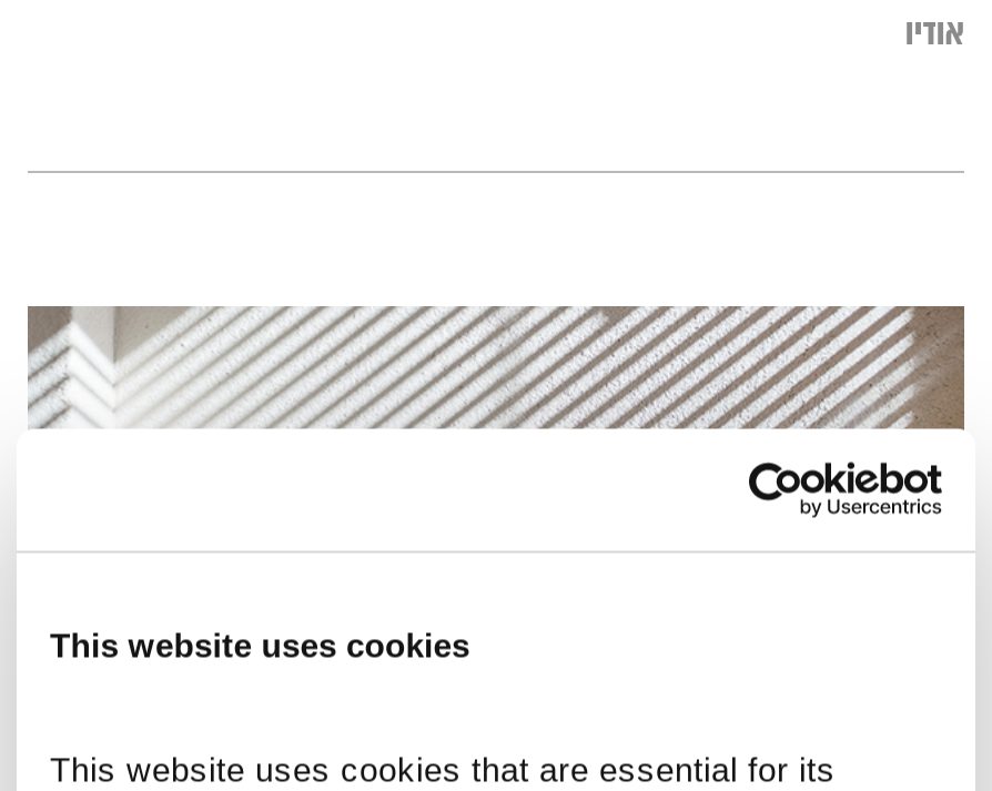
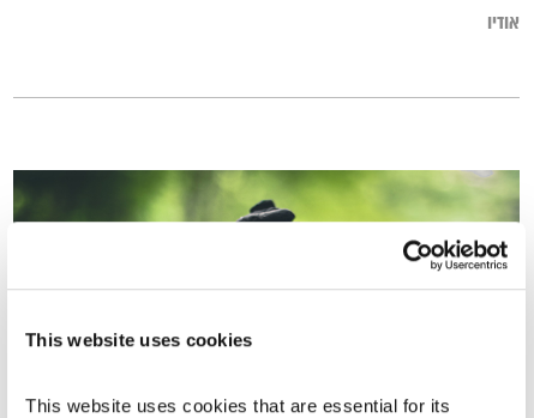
- [image]
+ [image]
